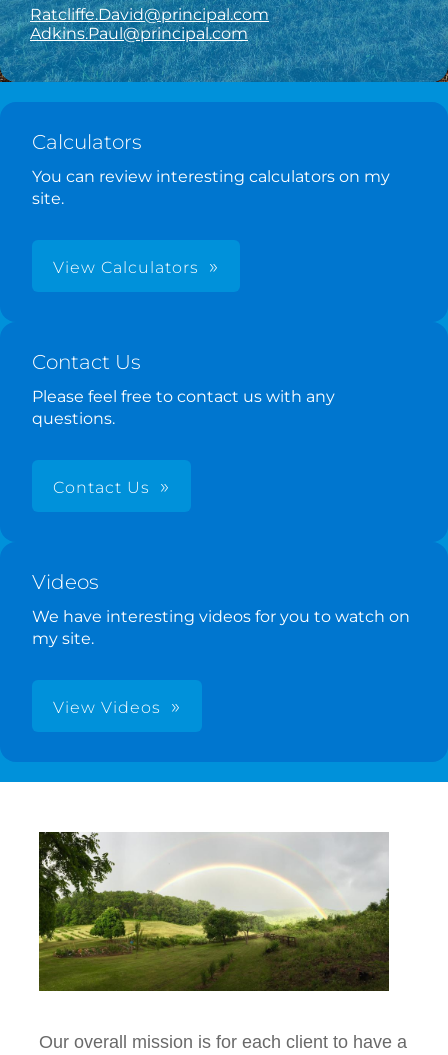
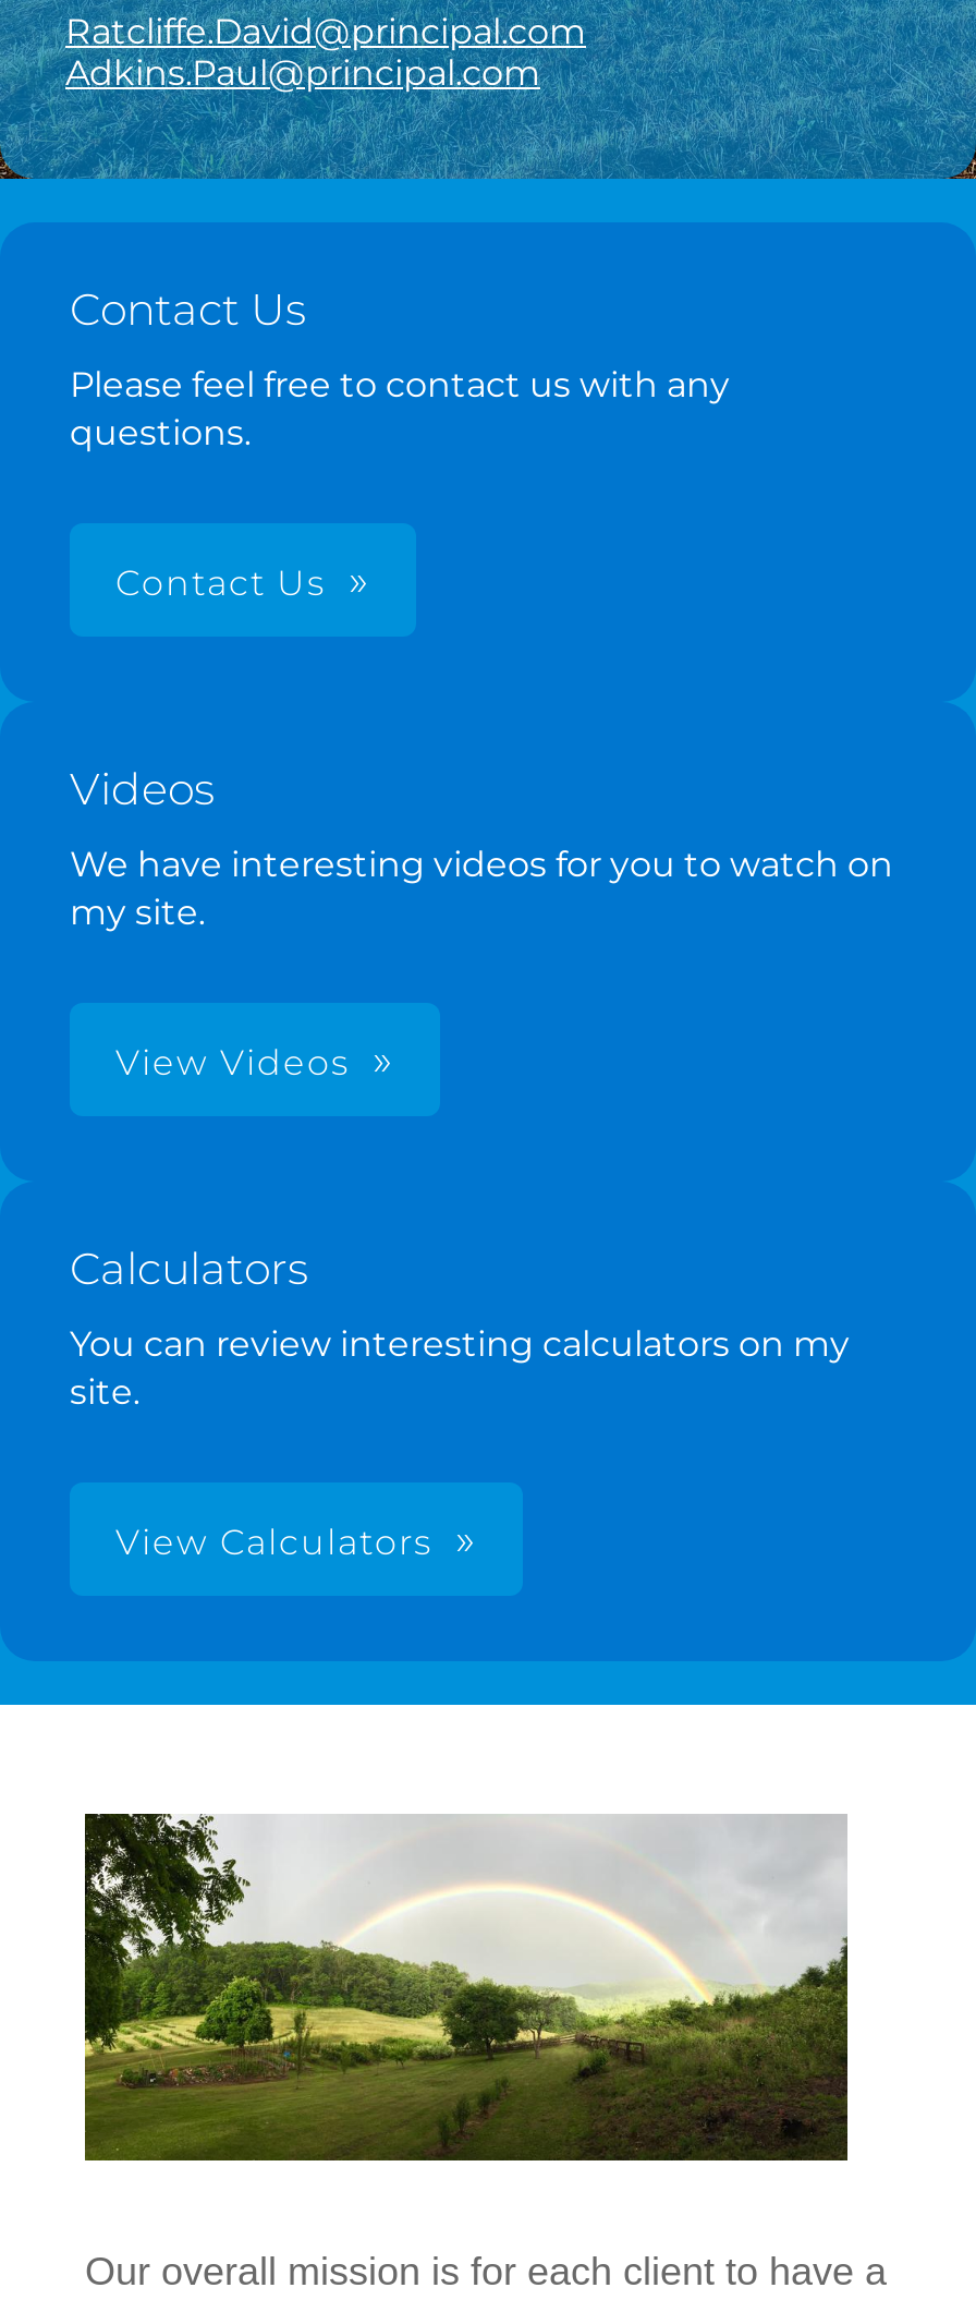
moved down: Calculators | You can review interesting calculators on my | site.

moved down: View Calculators

moved up: Contact Us | Please feel free to contact us with any | questions. | Contact Us | Videos | We have interesting videos for you to watch on | my site. | View Videos
